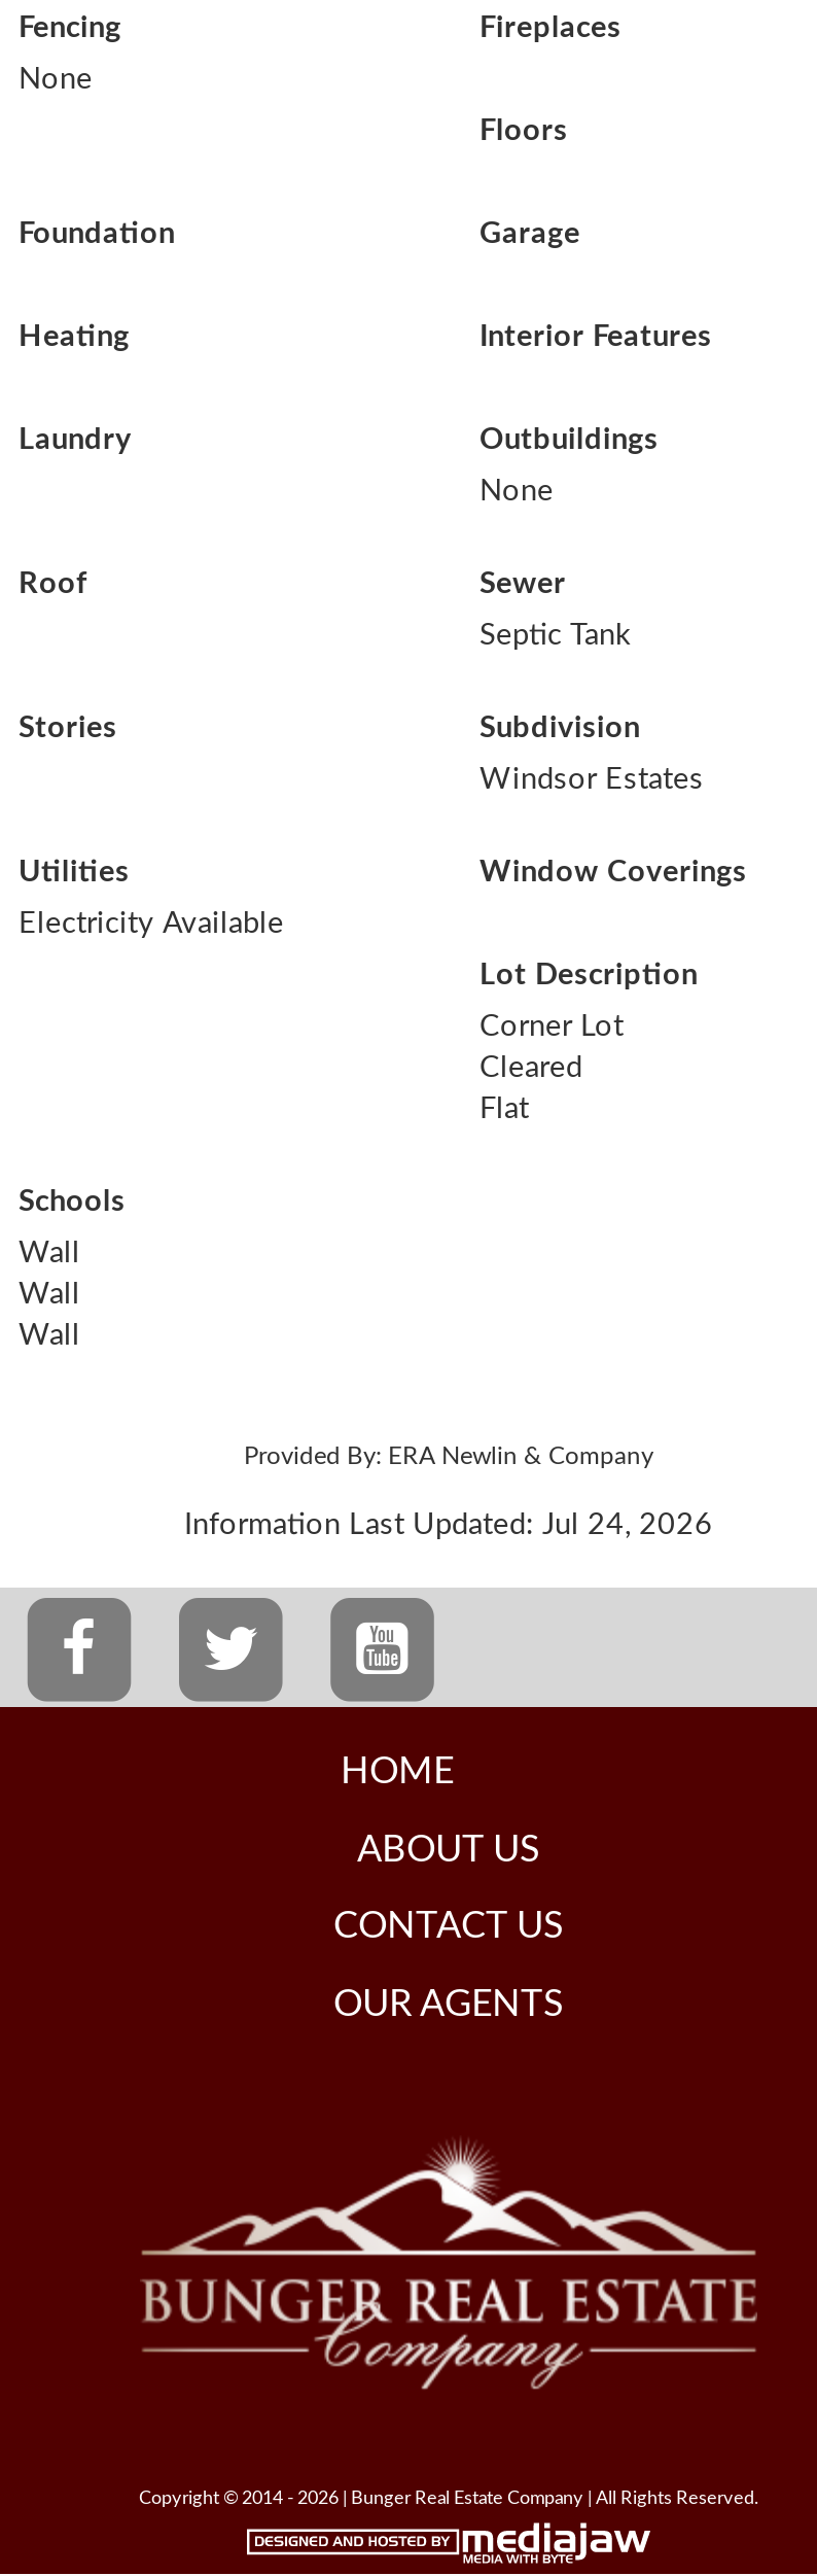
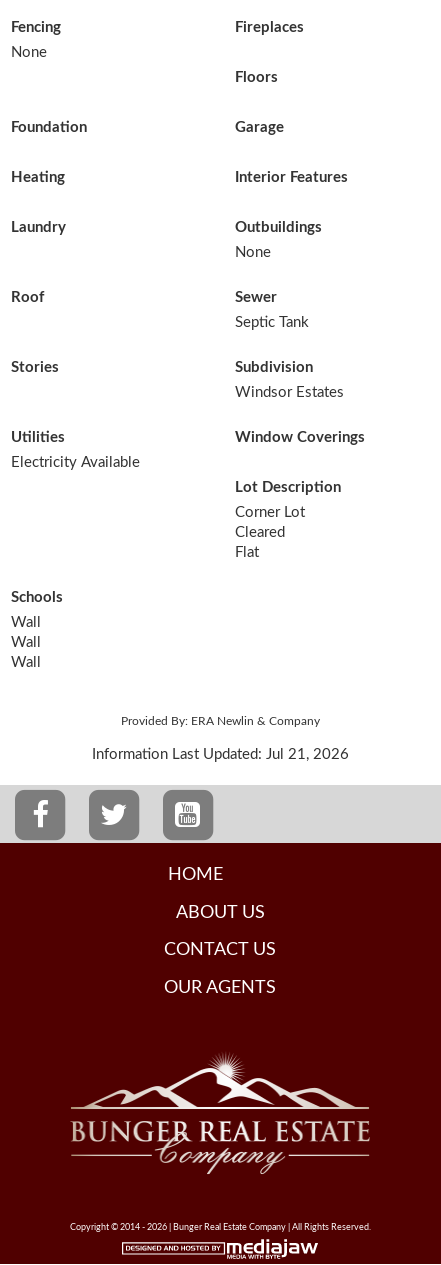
- Information Last Updated: Jul 24, 2026
+ Information Last Updated: Jul 21, 2026
